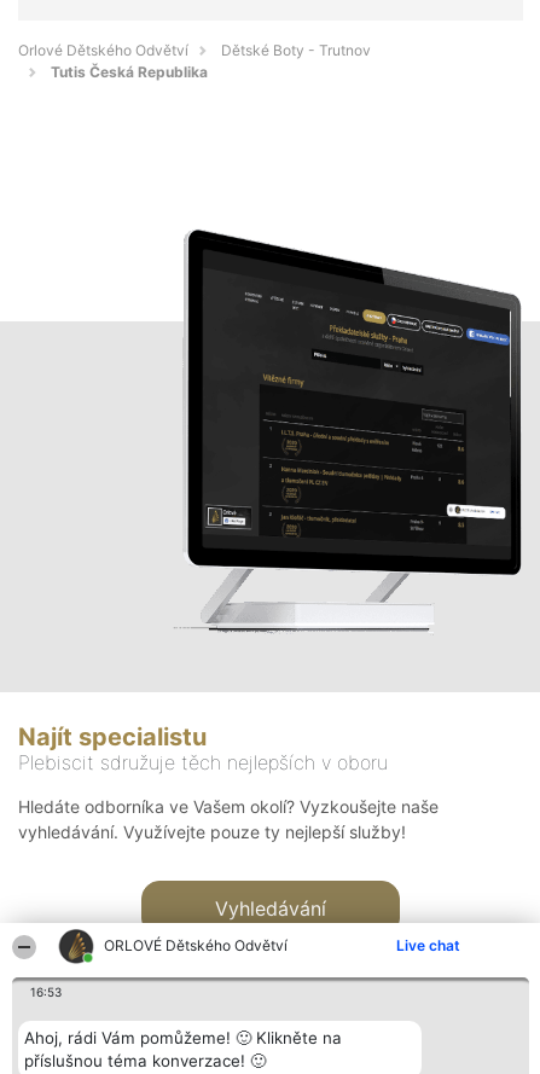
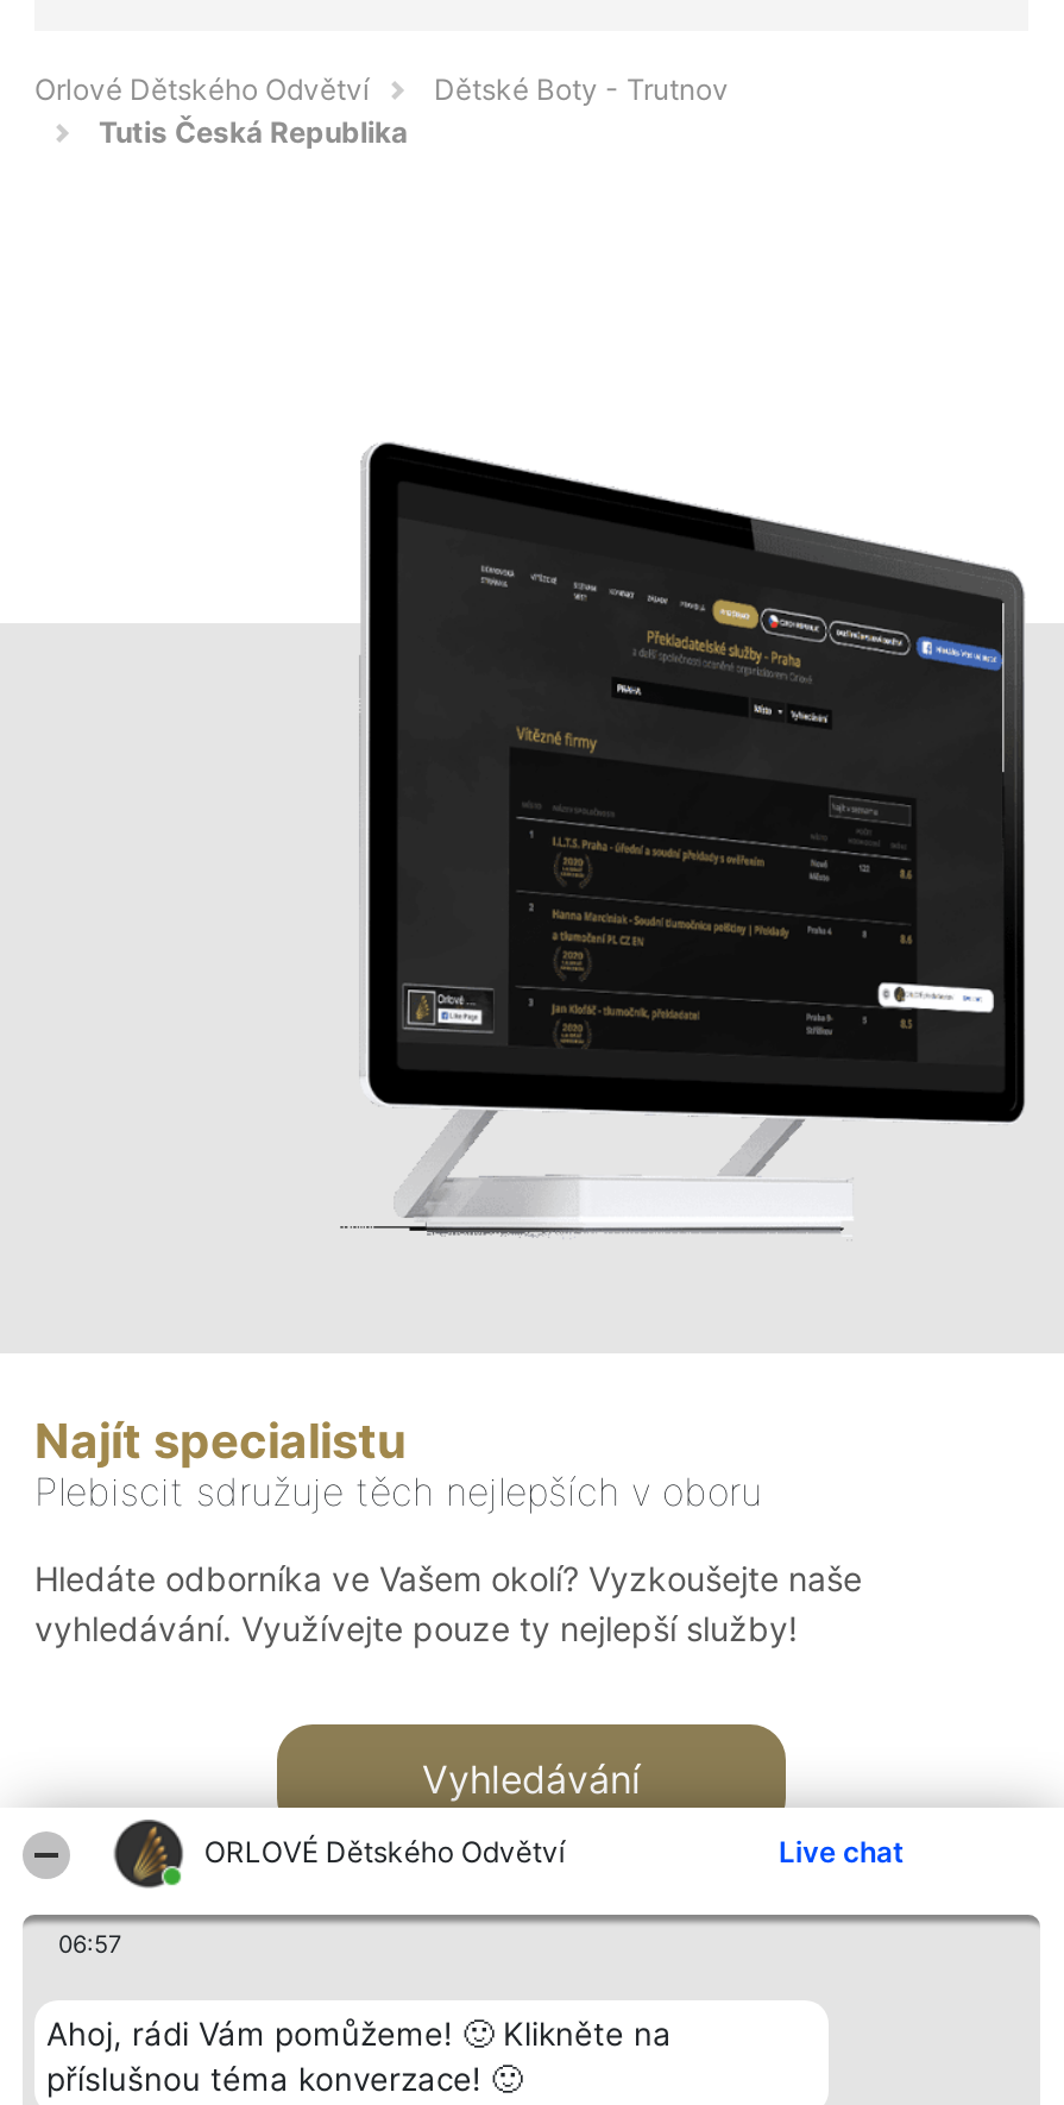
- 16:53
+ 06:57
